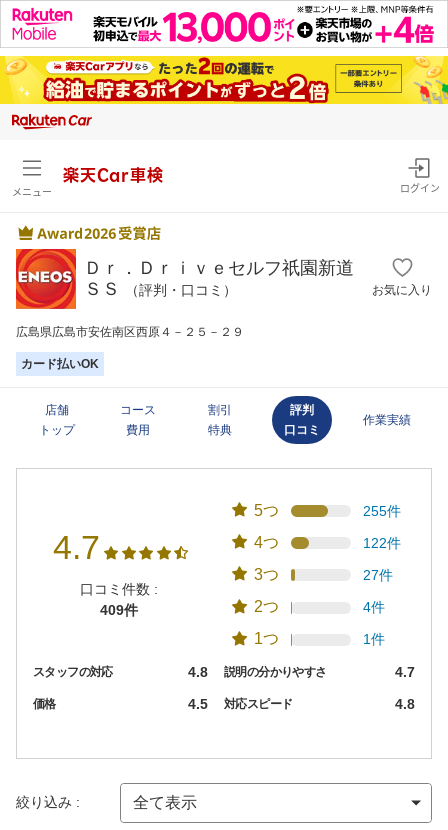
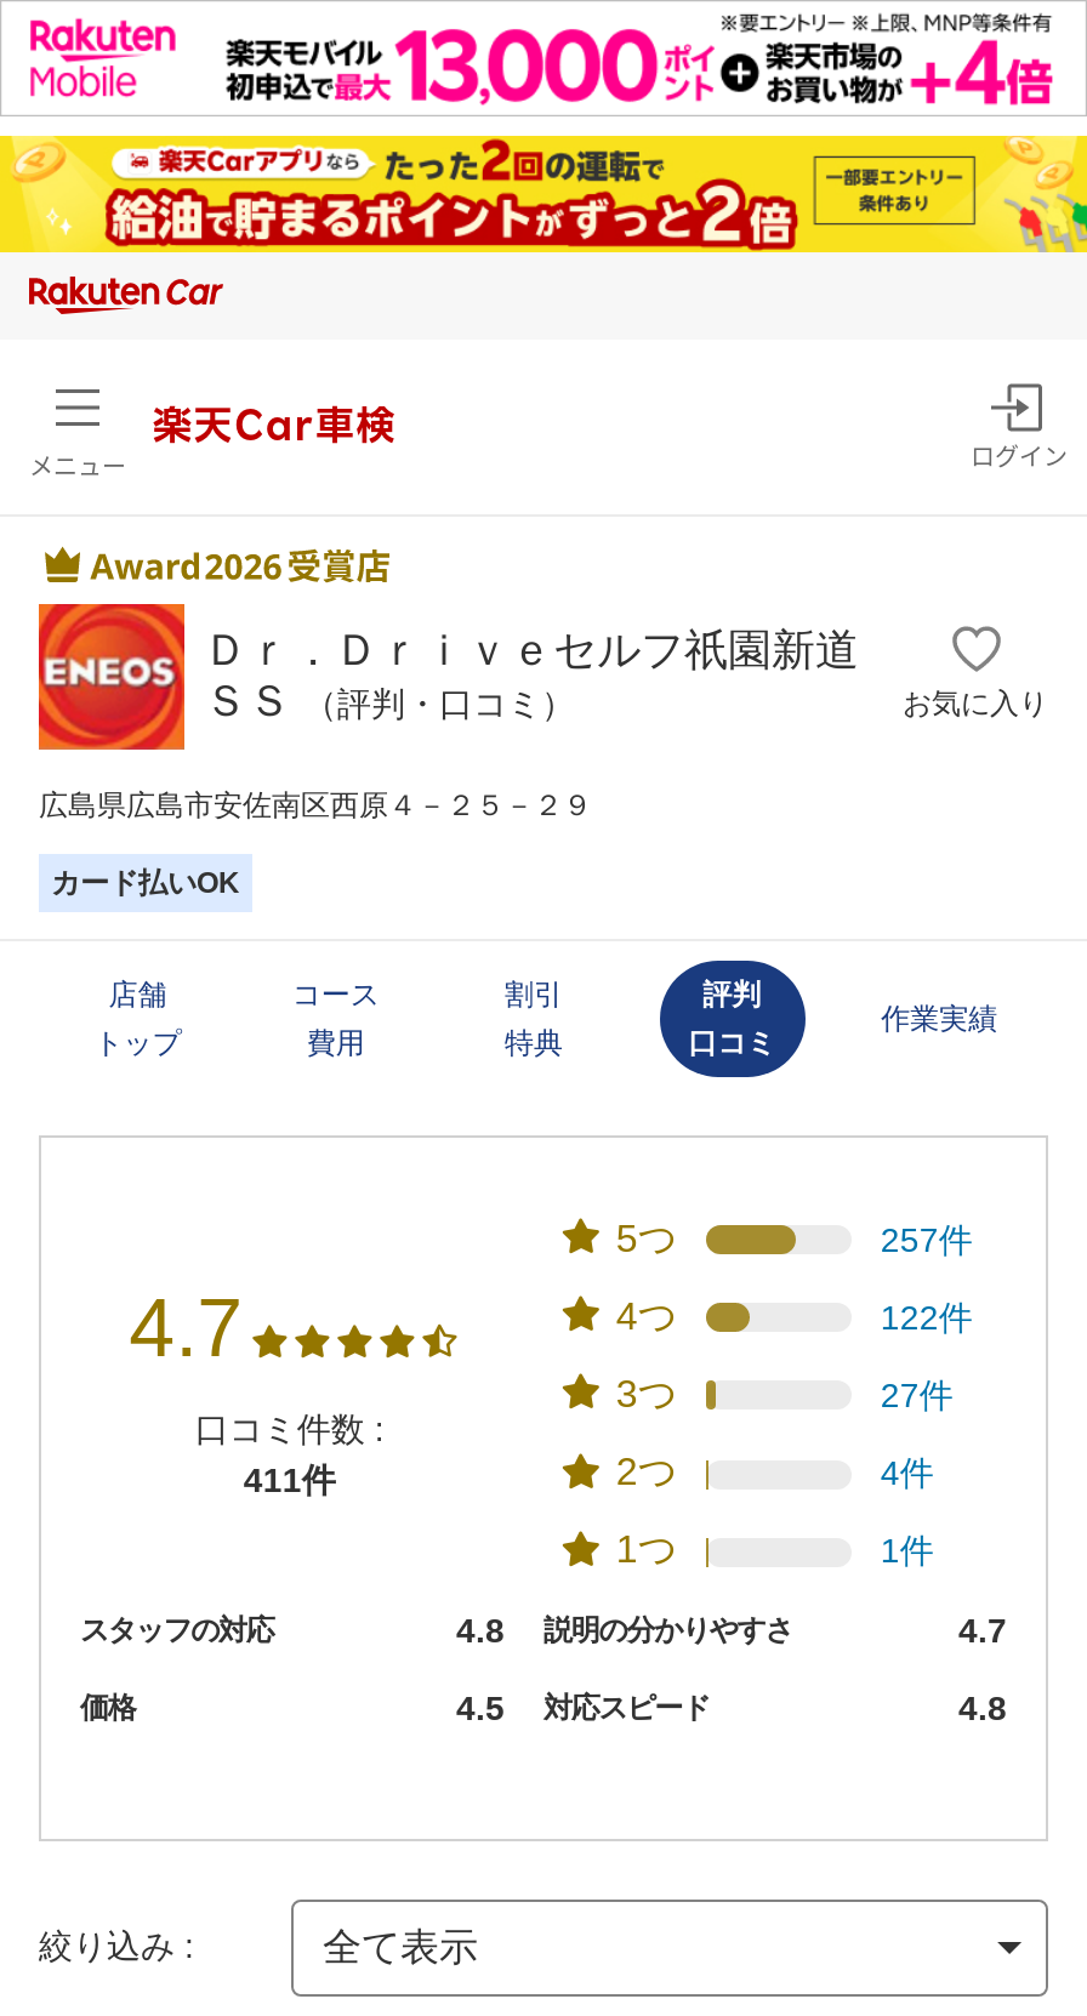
- 255件
+ 257件

- 409件
+ 411件
